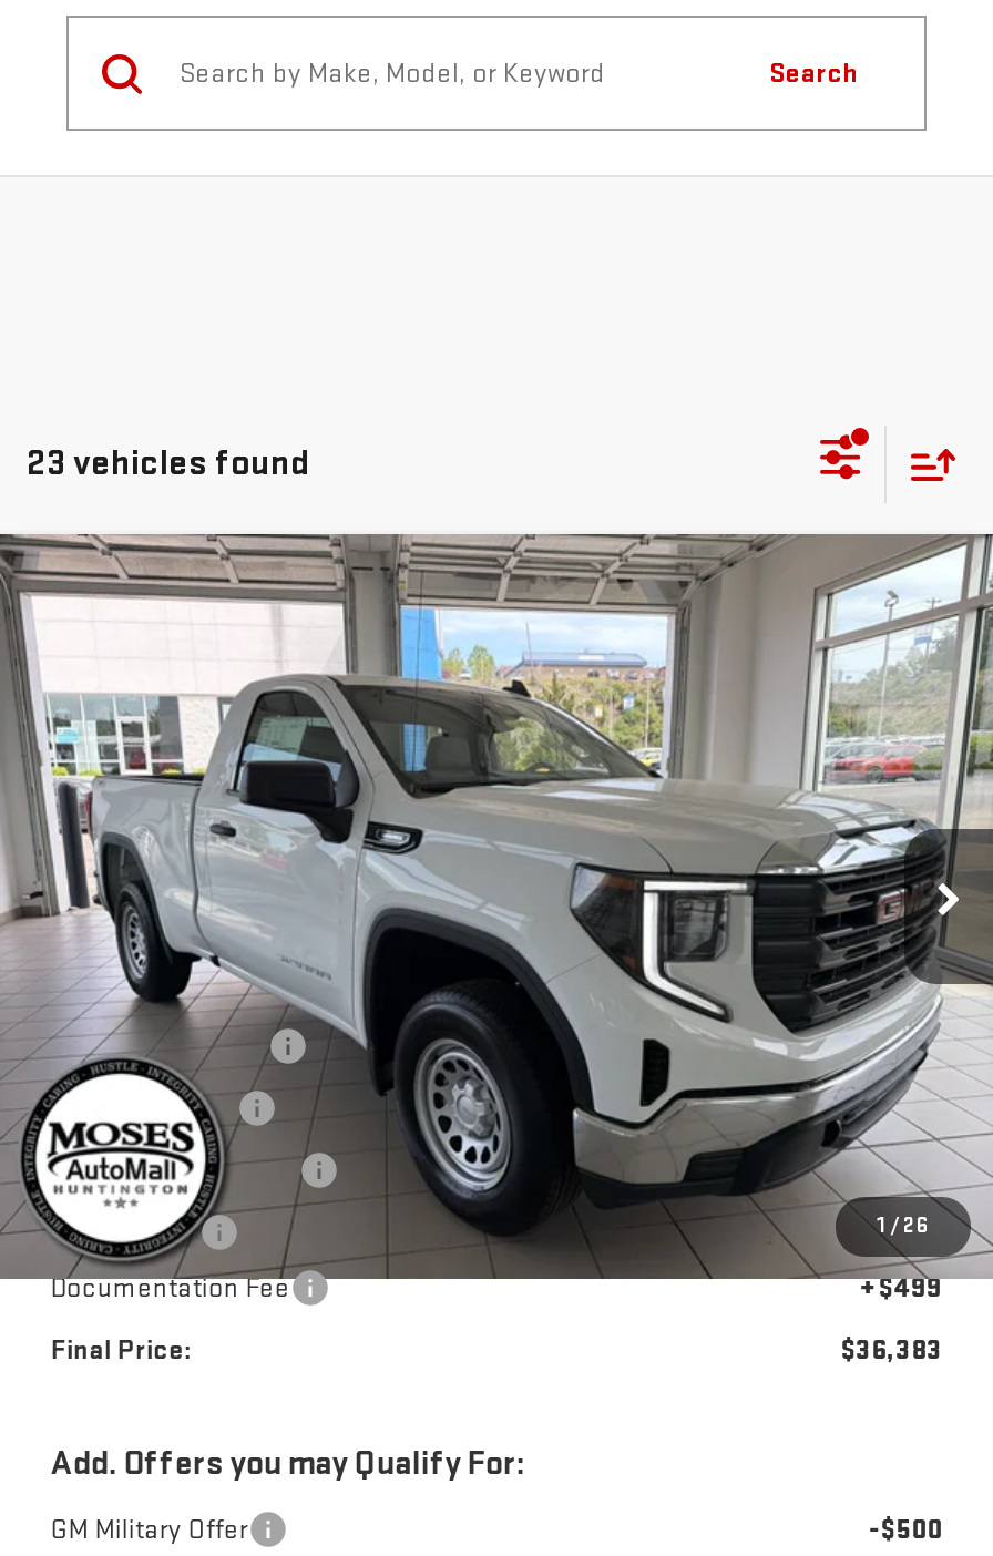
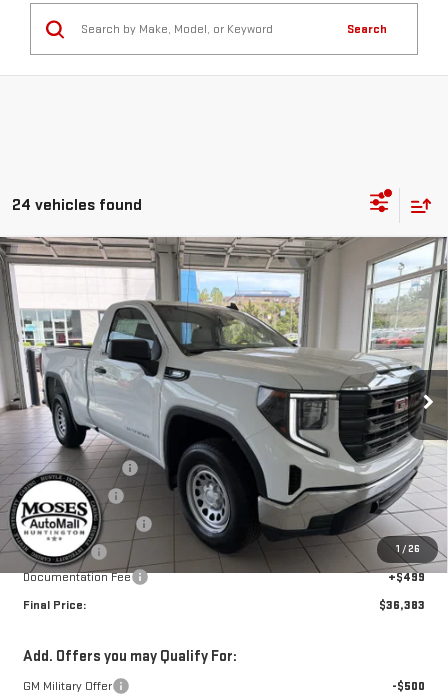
- 23 vehicles found
+ 24 vehicles found
